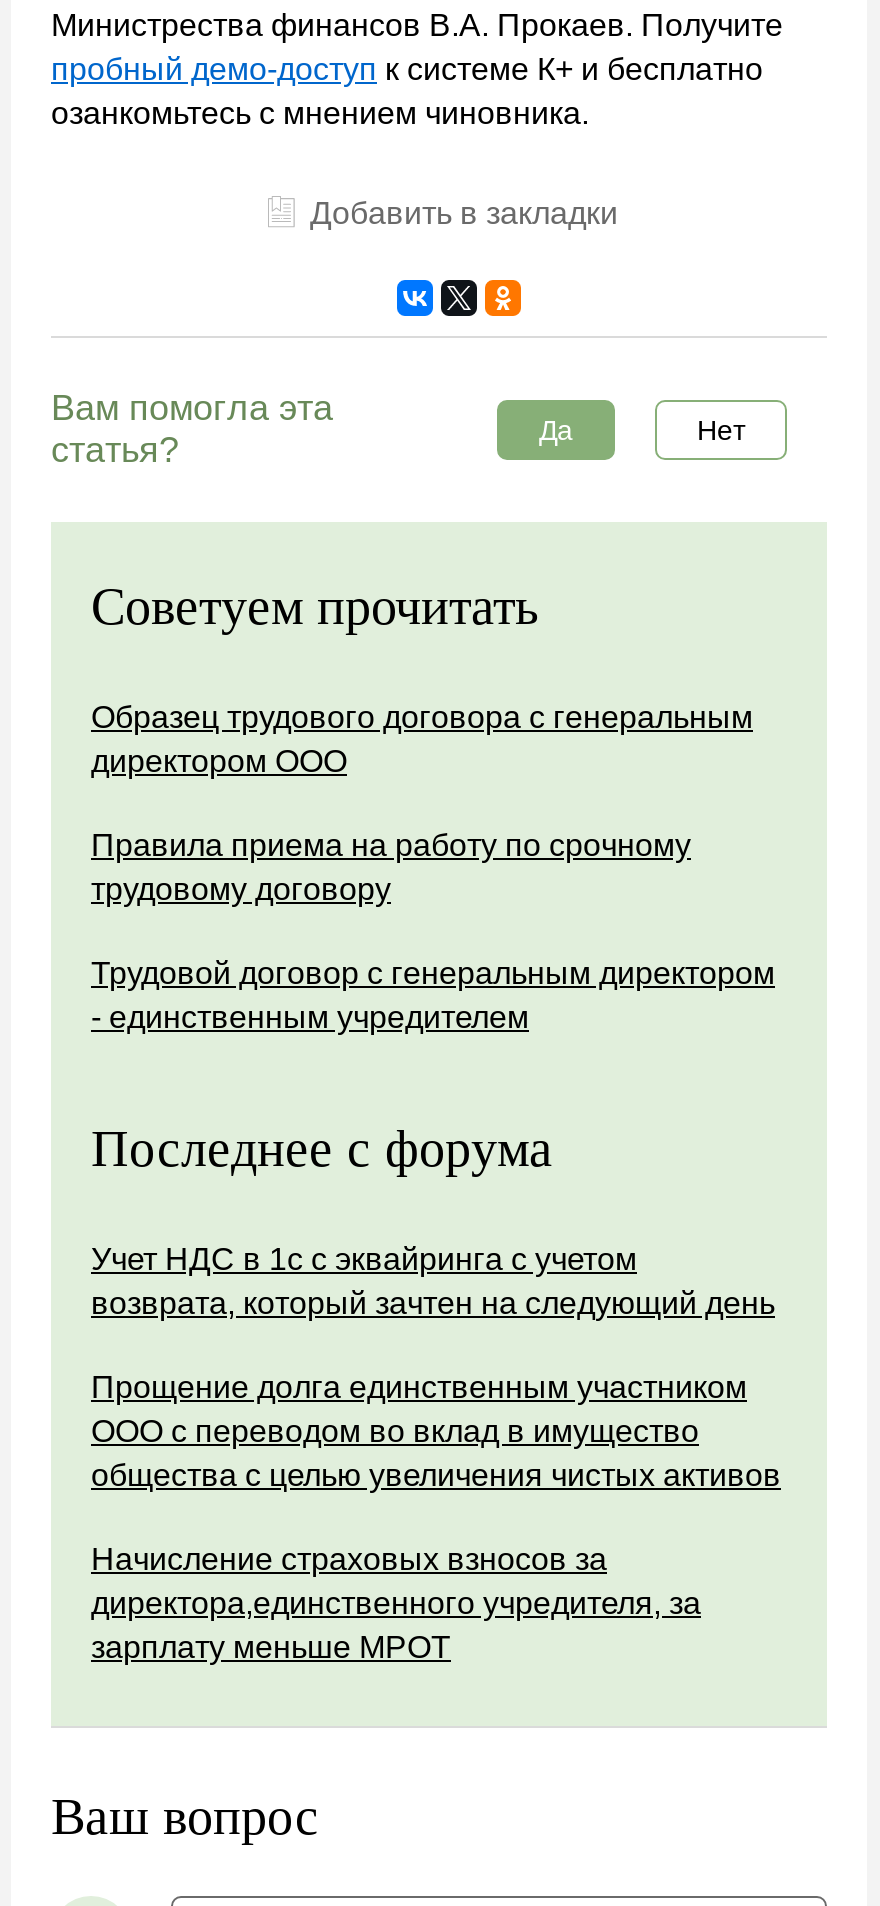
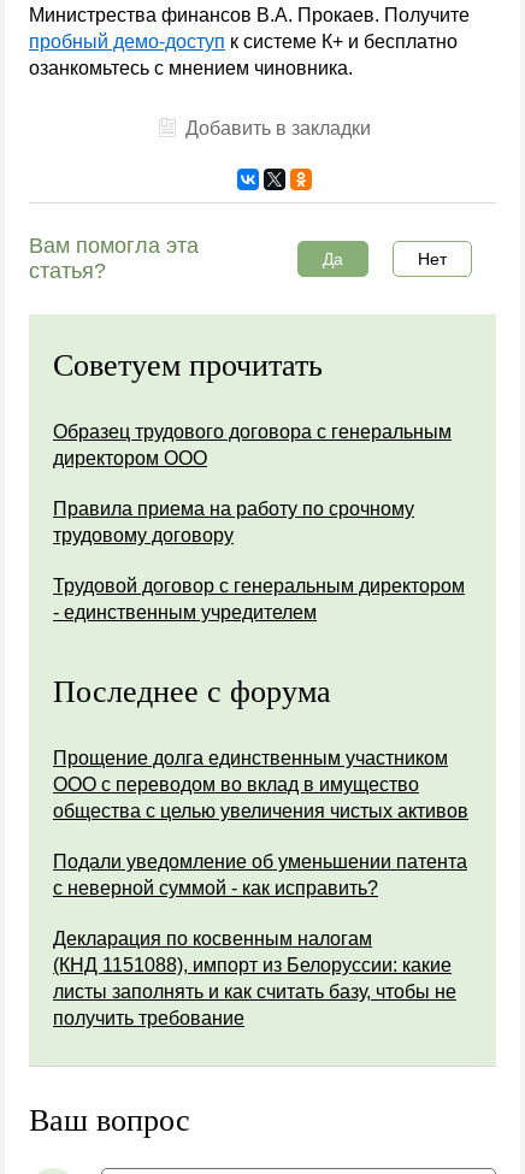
- Учет НДС в 1с с эквайринга с учетом
- возврата, который зачтен на следующий день

moved up: Прощение долга единственным участником | ООО с переводом во вклад в имущество | общества с целью увеличения чистых активов

- Начисление страховых взносов за
- директора,единственного учредителя, за
- зарплату меньше МРОТ
+ Подали уведомление об уменьшении патента
+ с неверной суммой - как исправить?
+ Декларация по косвенным налогам
+ (КНД 1151088), импорт из Белоруссии: какие
+ листы заполнять и как считать базу, чтобы не
+ получить требование
